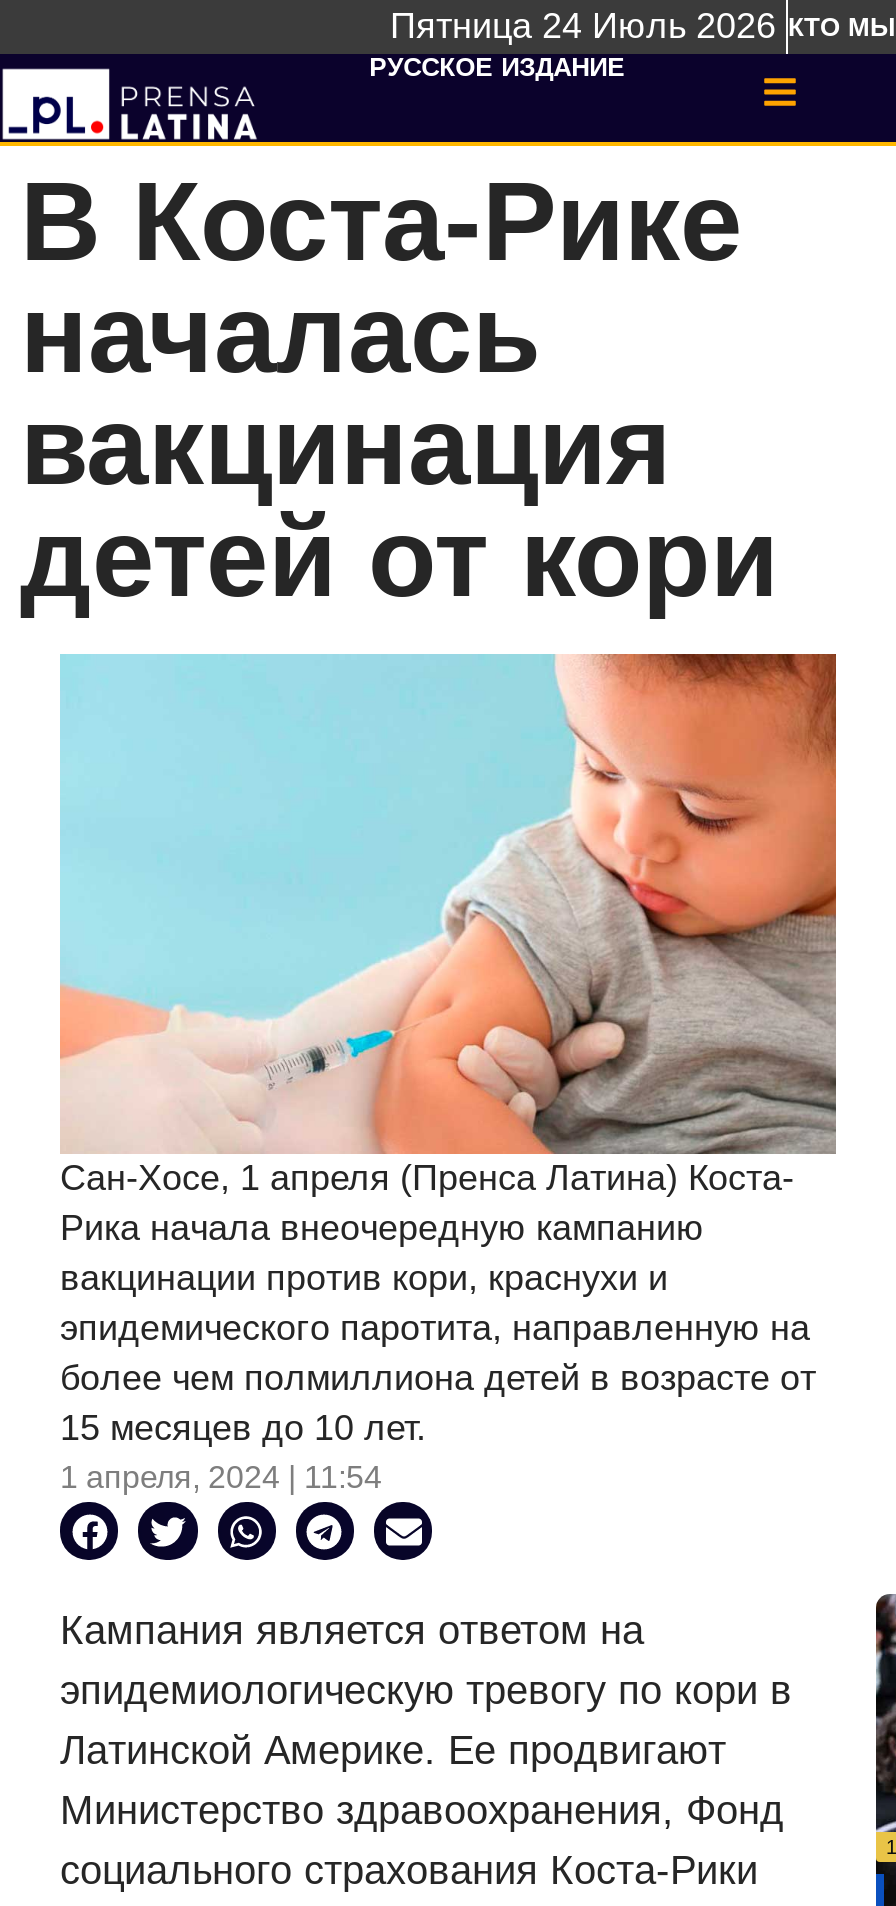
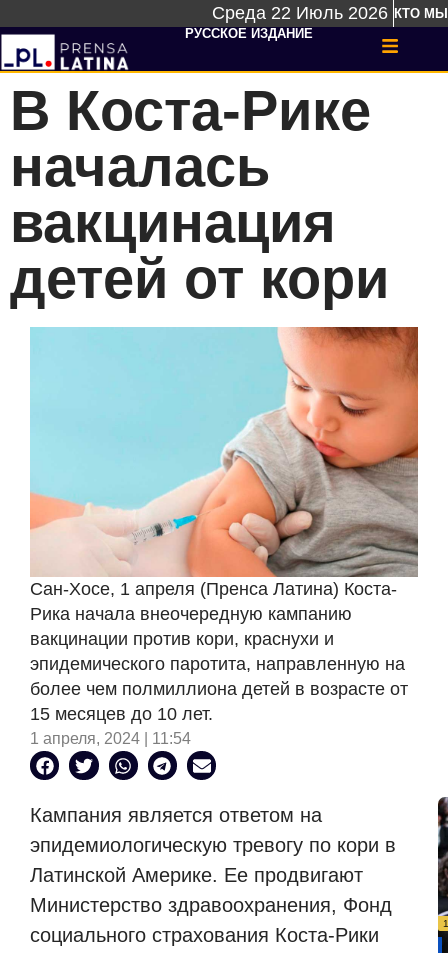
- Пятница 24 Июль 2026 КТО МЫ
+ Среда 22 Июль 2026 КТО МЫ
